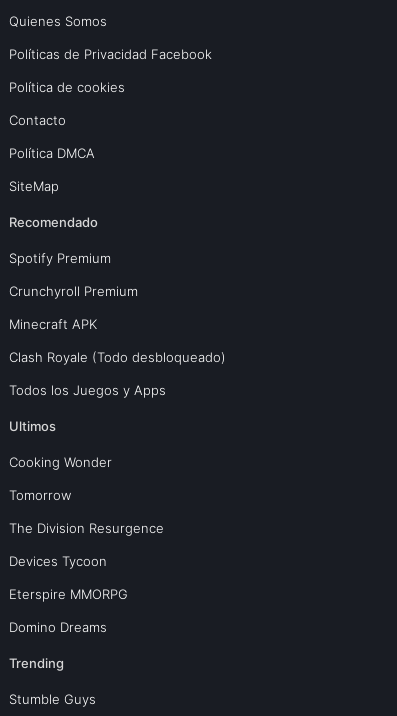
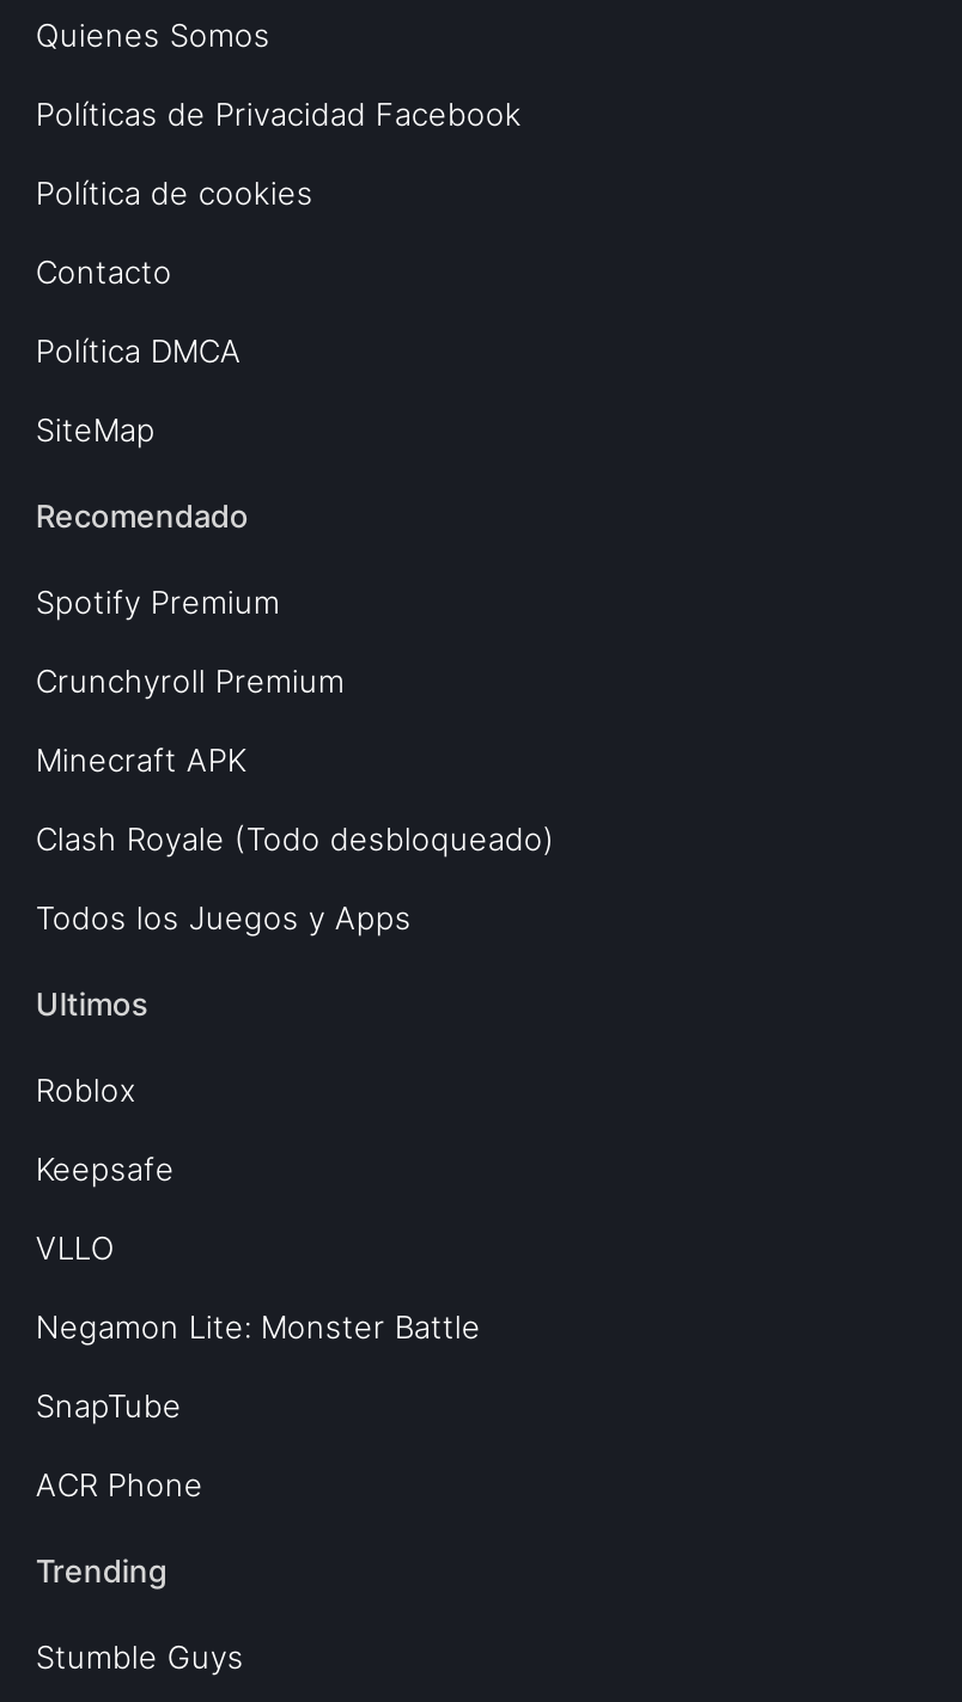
- Cooking Wonder
+ Roblox

- Tomorrow
+ Keepsafe

- The Division Resurgence
+ VLLO

- Devices Tycoon
+ Negamon Lite: Monster Battle

- Eterspire MMORPG
+ SnapTube

- Domino Dreams
+ ACR Phone
